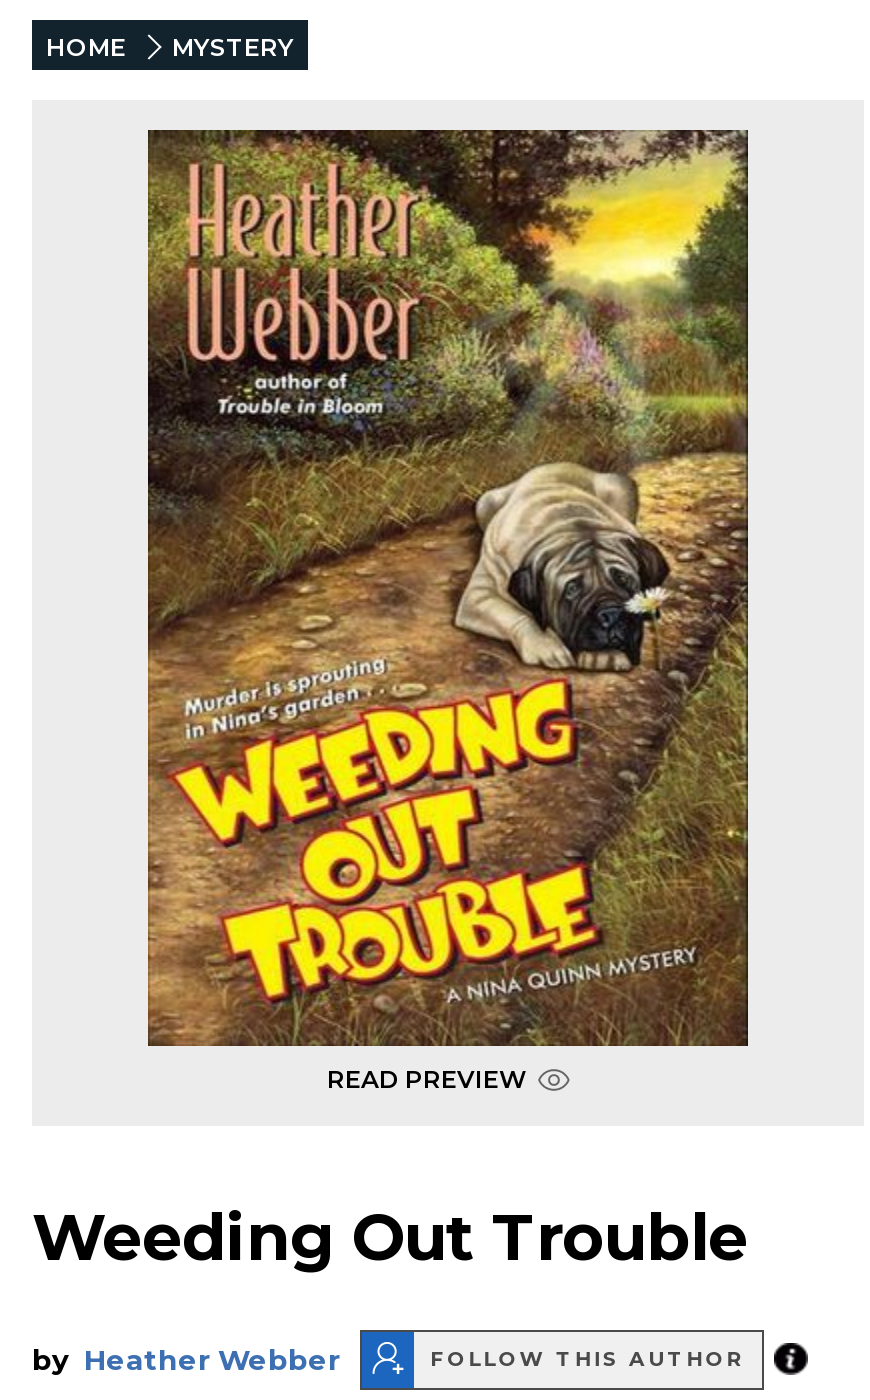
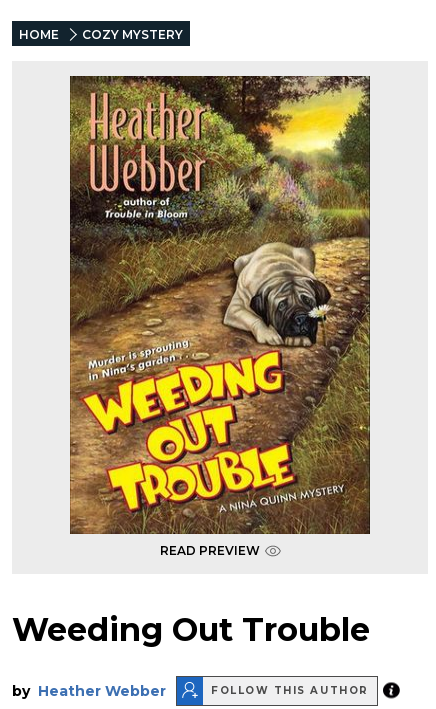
- MYSTERY
+ COZY MYSTERY
